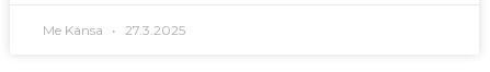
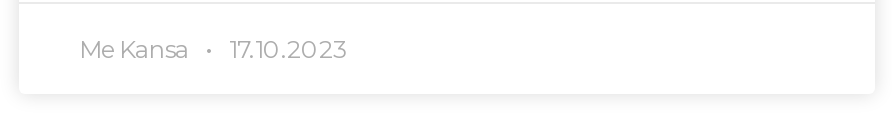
- Me Kansa 27.3.2025
+ Me Kansa 17.10.2023
